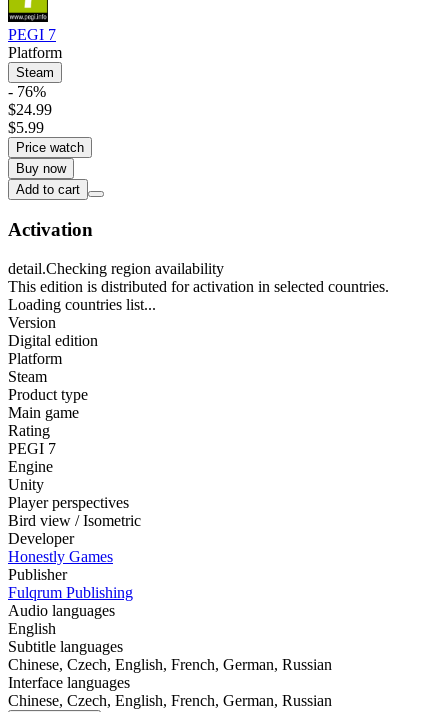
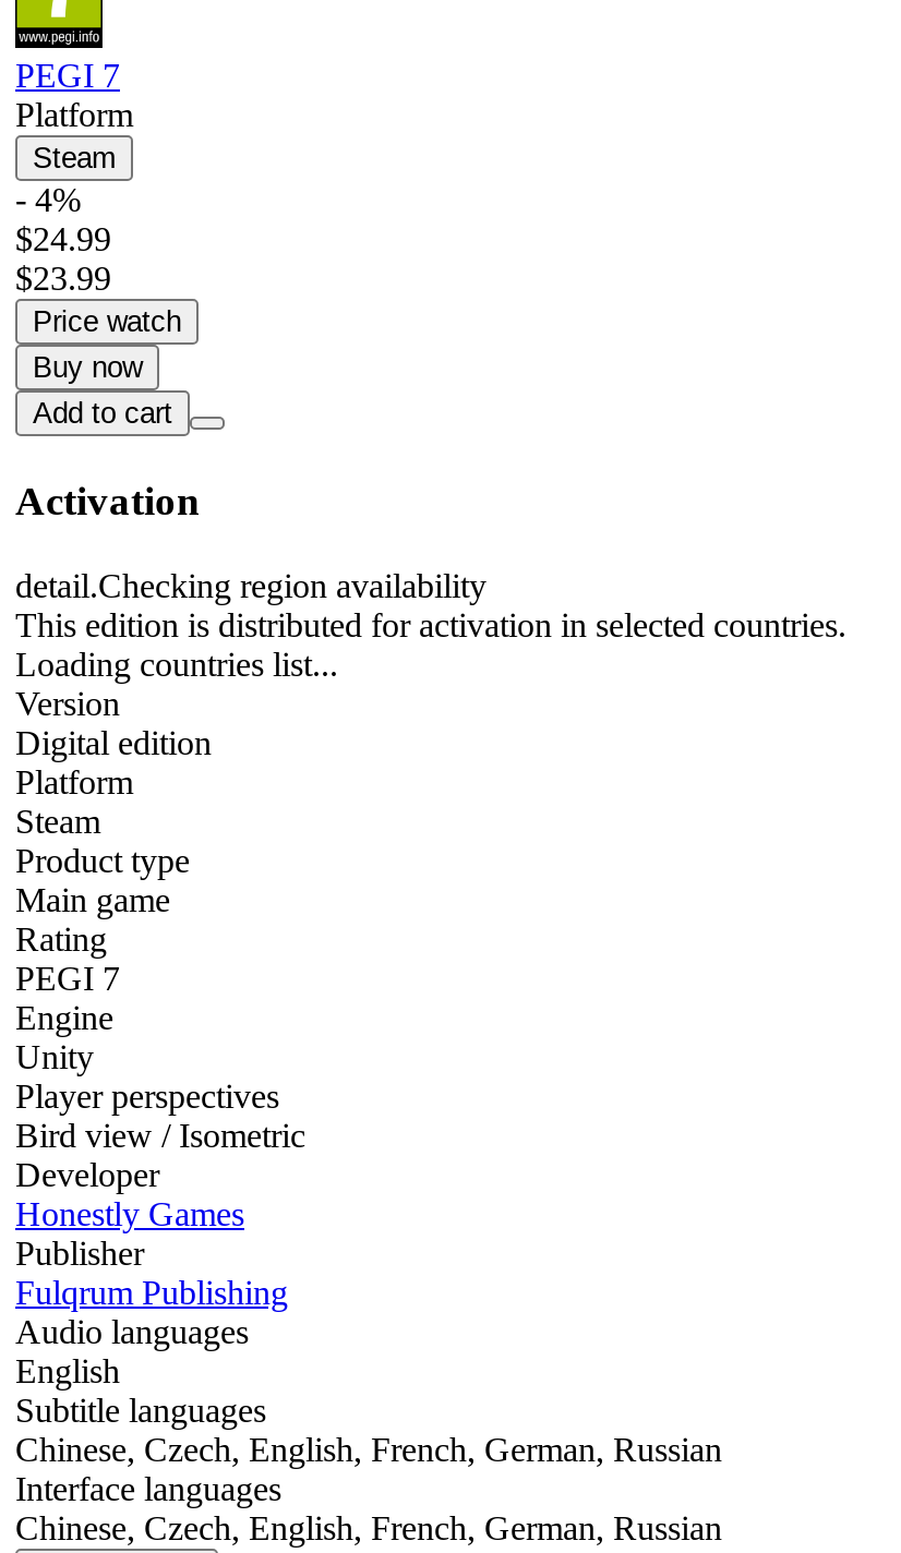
- - 76%
+ - 4%

- $5.99
+ $23.99
